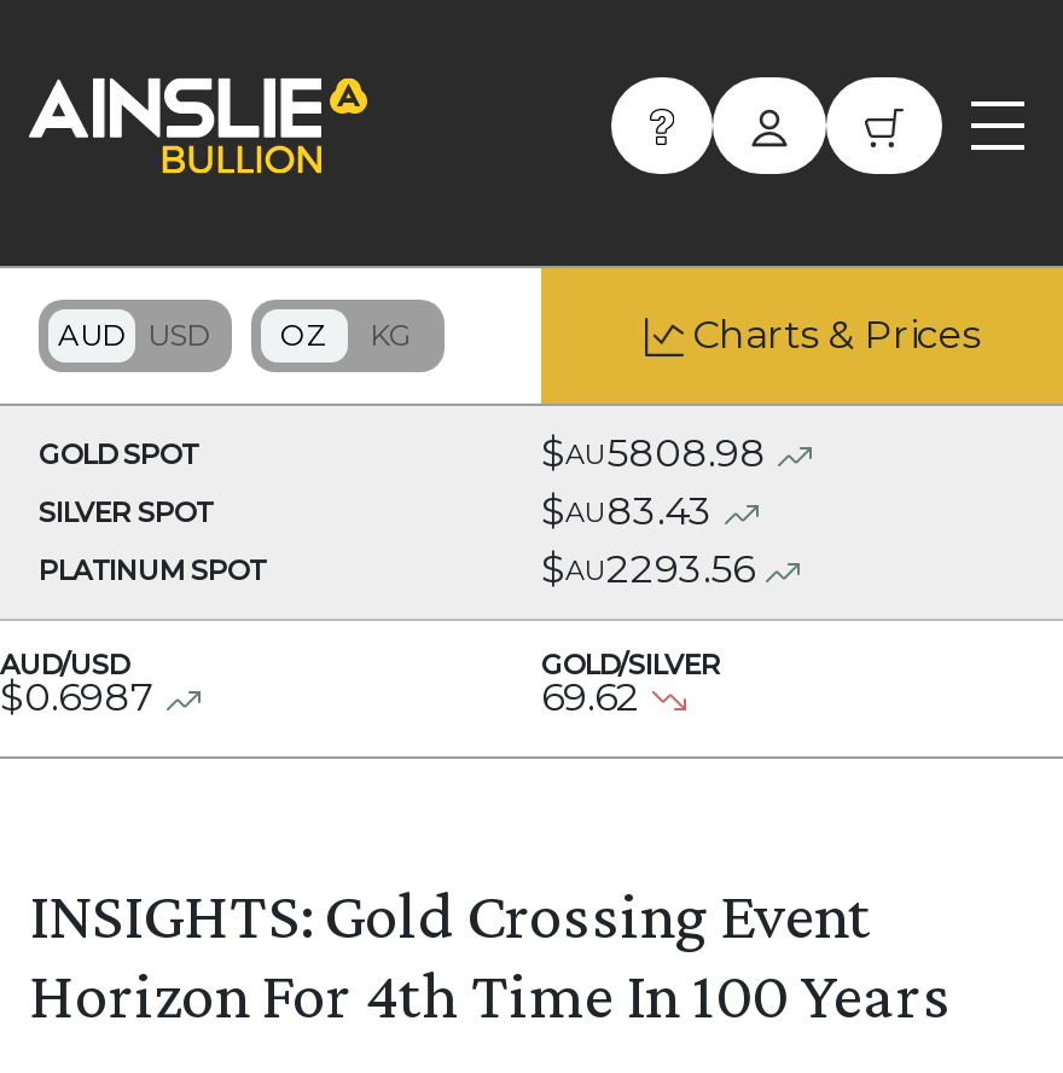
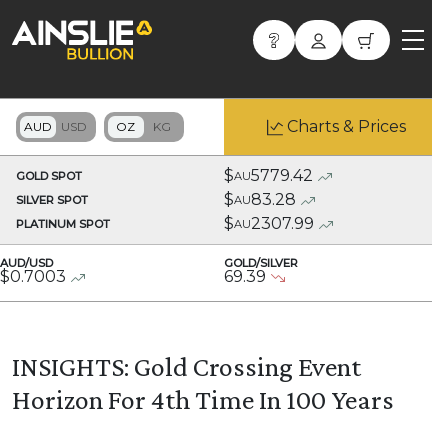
- $AU5808.98
+ $AU5779.42

- $AU83.43
+ $AU83.28

- $AU2293.56
+ $AU2307.99

- $0.6987
+ $0.7003

- 69.62
+ 69.39
